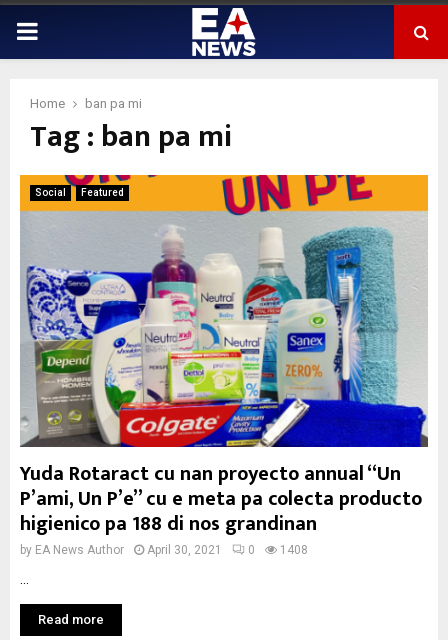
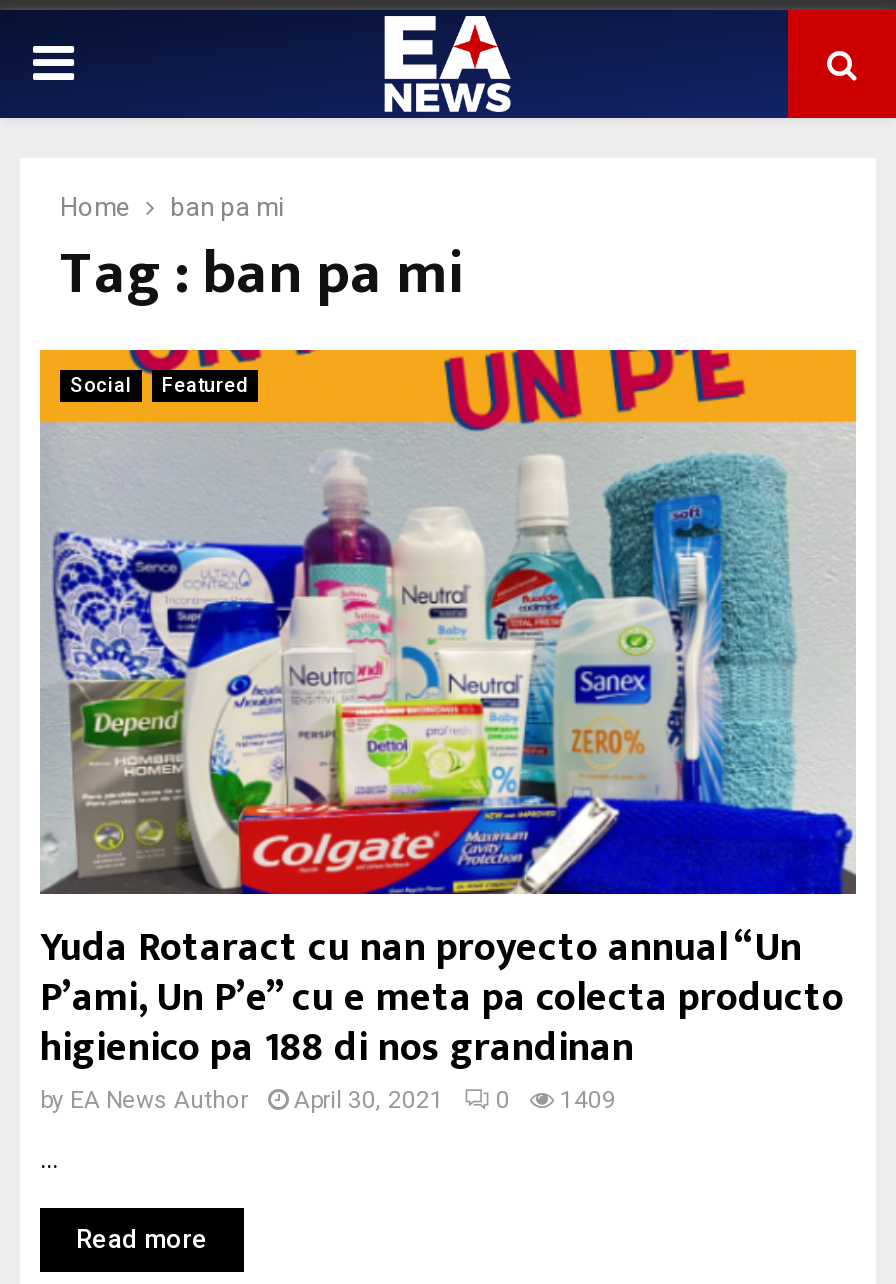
- by EA News Author April 30, 2021 0 1408
+ by EA News Author April 30, 2021 0 1409
